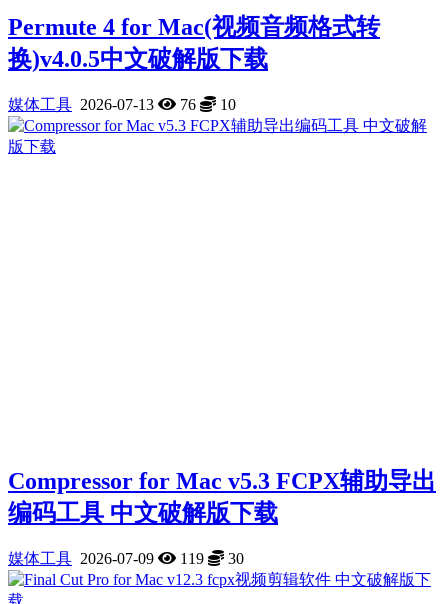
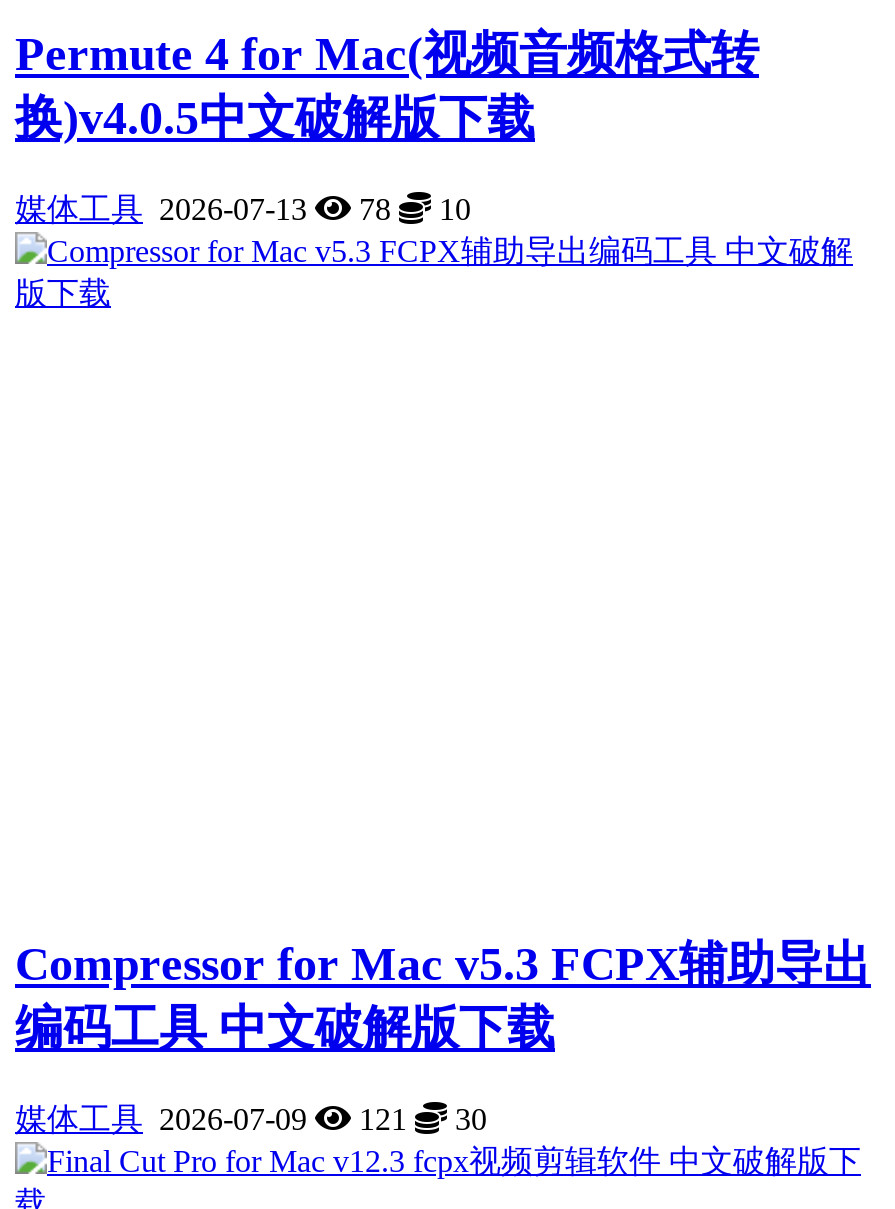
- 媒体工具 2026-07-13 76 10
+ 媒体工具 2026-07-13 78 10

- 媒体工具 2026-07-09 119 30
+ 媒体工具 2026-07-09 121 30
